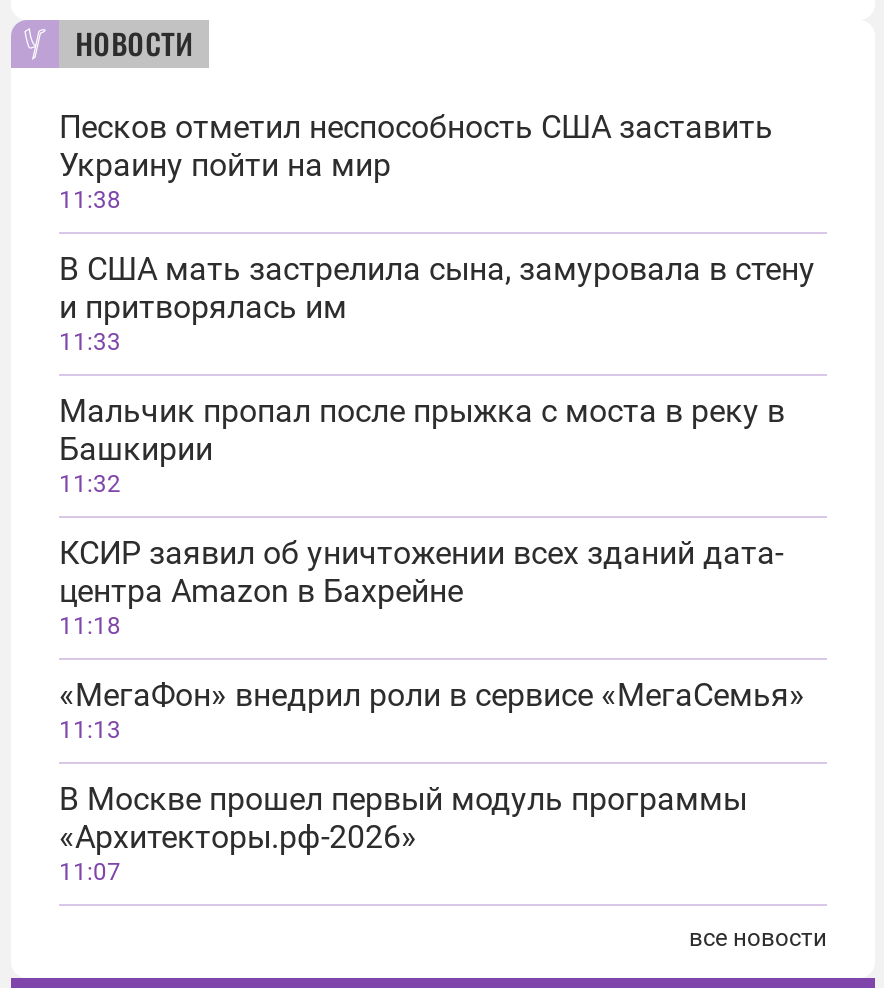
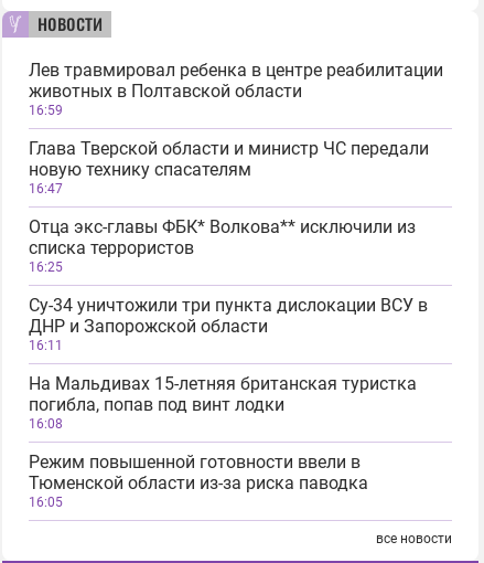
- Песков отметил неспособность США заставить
- Украину пойти на мир
- 11:38
+ Лев травмировал ребенка в центре реабилитации
+ животных в Полтавской области
+ 16:59

- В США мать застрелила сына, замуровала в стену
- и притворялась им
- 11:33
+ Глава Тверской области и министр ЧС передали
+ новую технику спасателям
+ 16:47

- Мальчик пропал после прыжка с моста в реку в
- Башкирии
- 11:32
+ Отца экс-главы ФБК* Волкова** исключили из
+ списка террористов
+ 16:25

- КСИР заявил об уничтожении всех зданий дата-
- центра Amazon в Бахрейне
- 11:18
+ Су-34 уничтожили три пункта дислокации ВСУ в
+ ДНР и Запорожской области
+ 16:11

- «МегаФон» внедрил роли в сервисе «МегаСемья»
- 11:13
+ На Мальдивах 15-летняя британская туристка
+ погибла, попав под винт лодки
+ 16:08

- В Москве прошел первый модуль программы
- «Архитекторы.рф-2026»
- 11:07
+ Режим повышенной готовности ввели в
+ Тюменской области из-за риска паводка
+ 16:05
